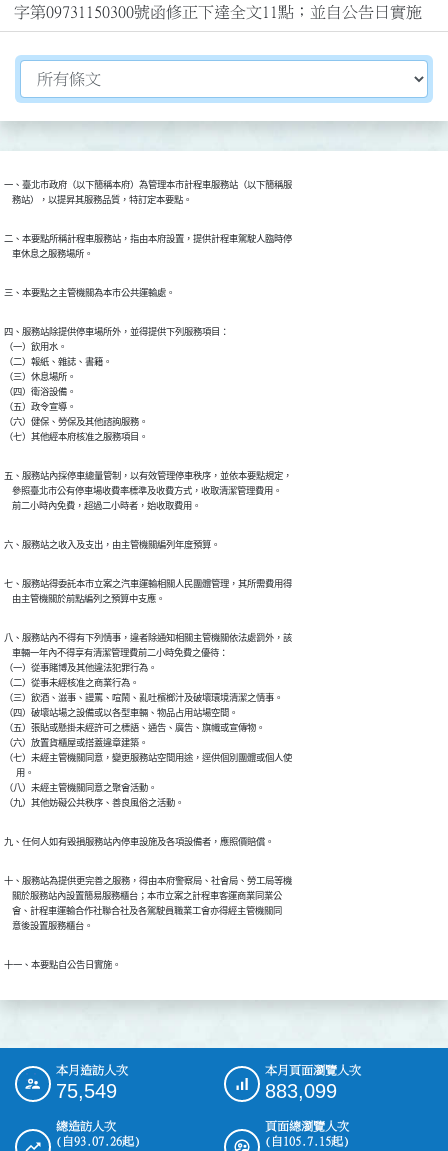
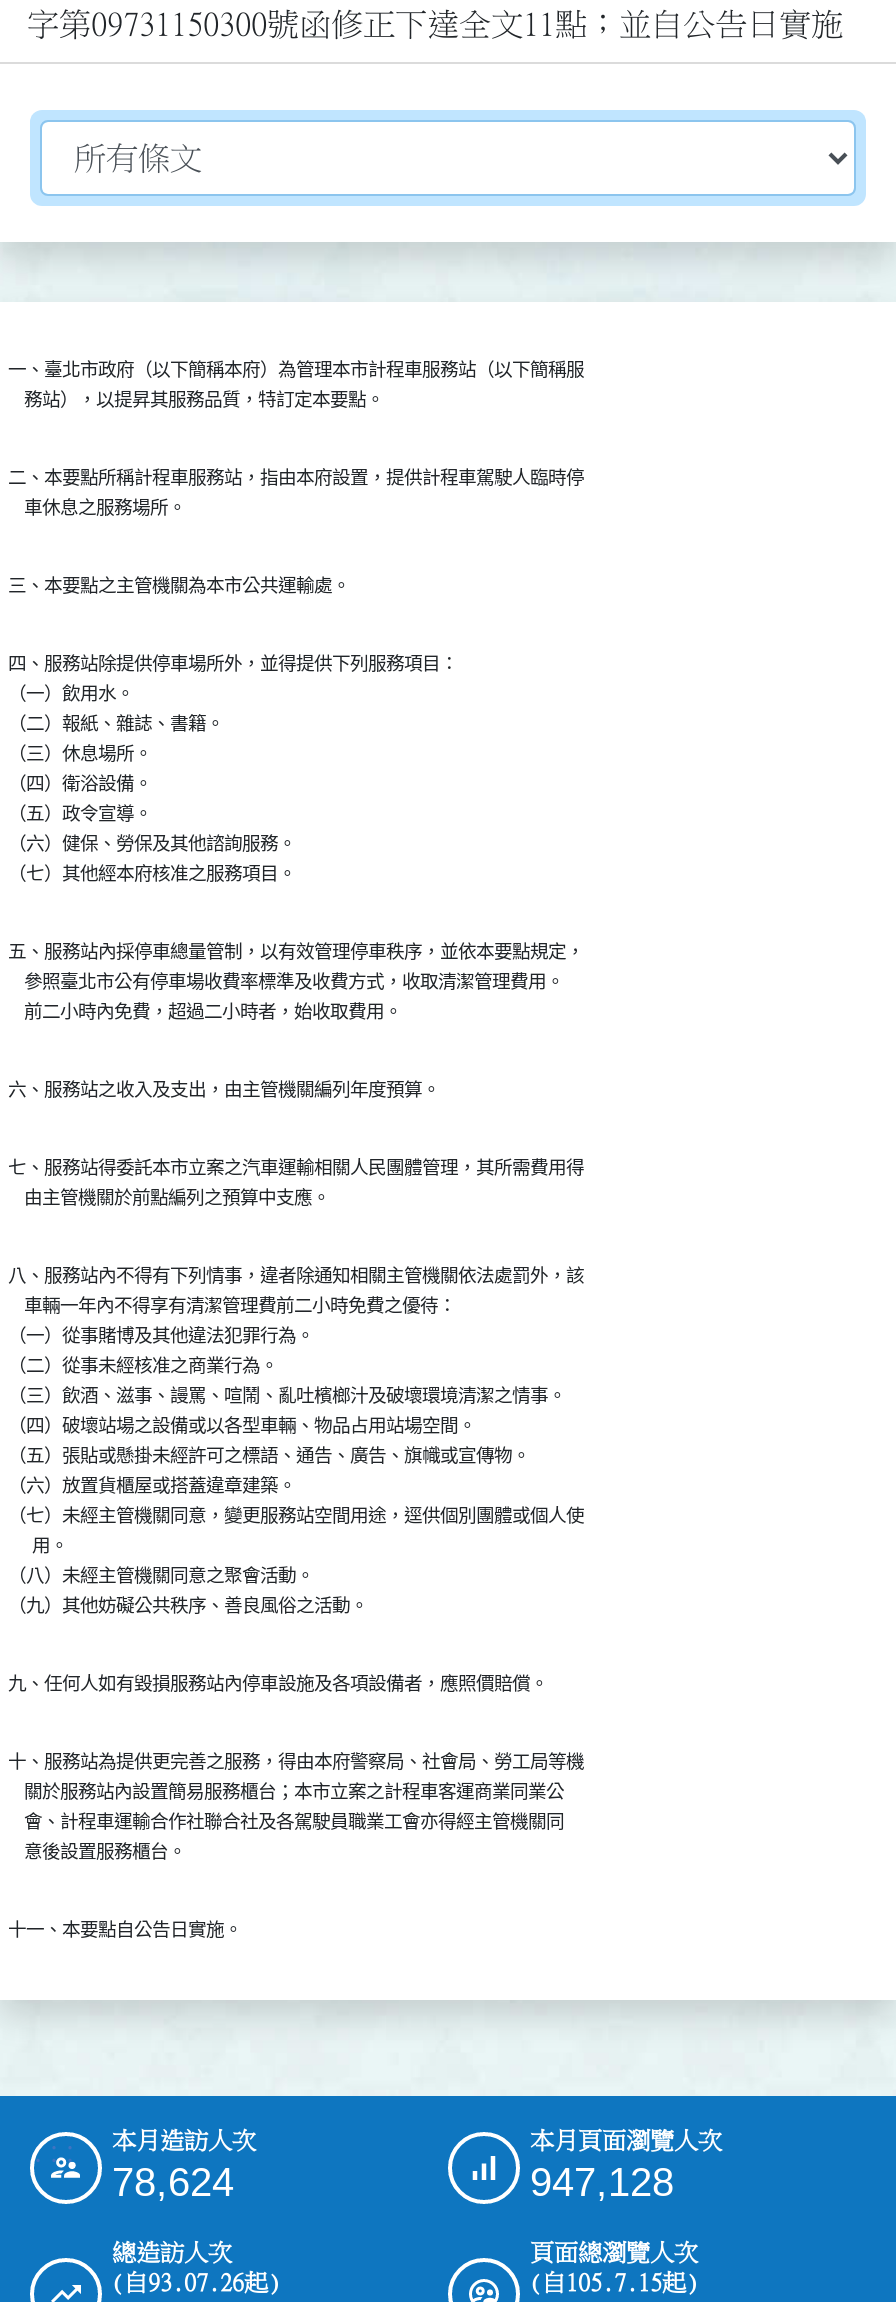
- 75,549
+ 78,624

- 883,099
+ 947,128
